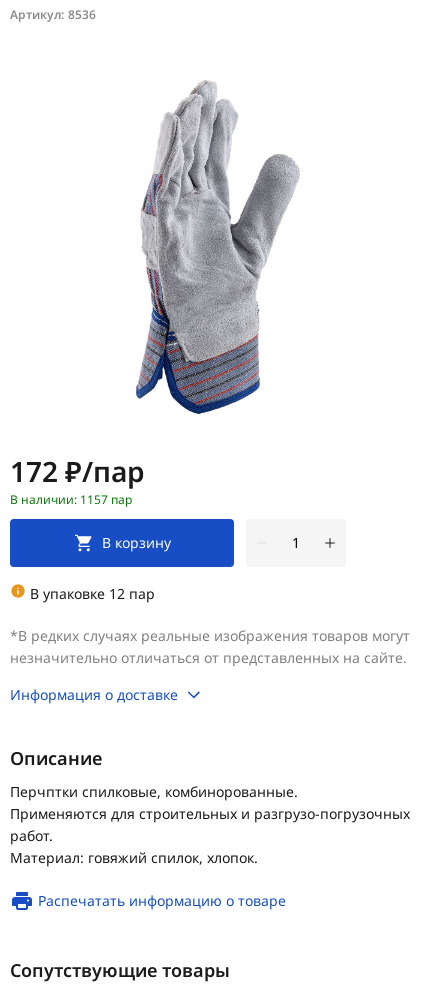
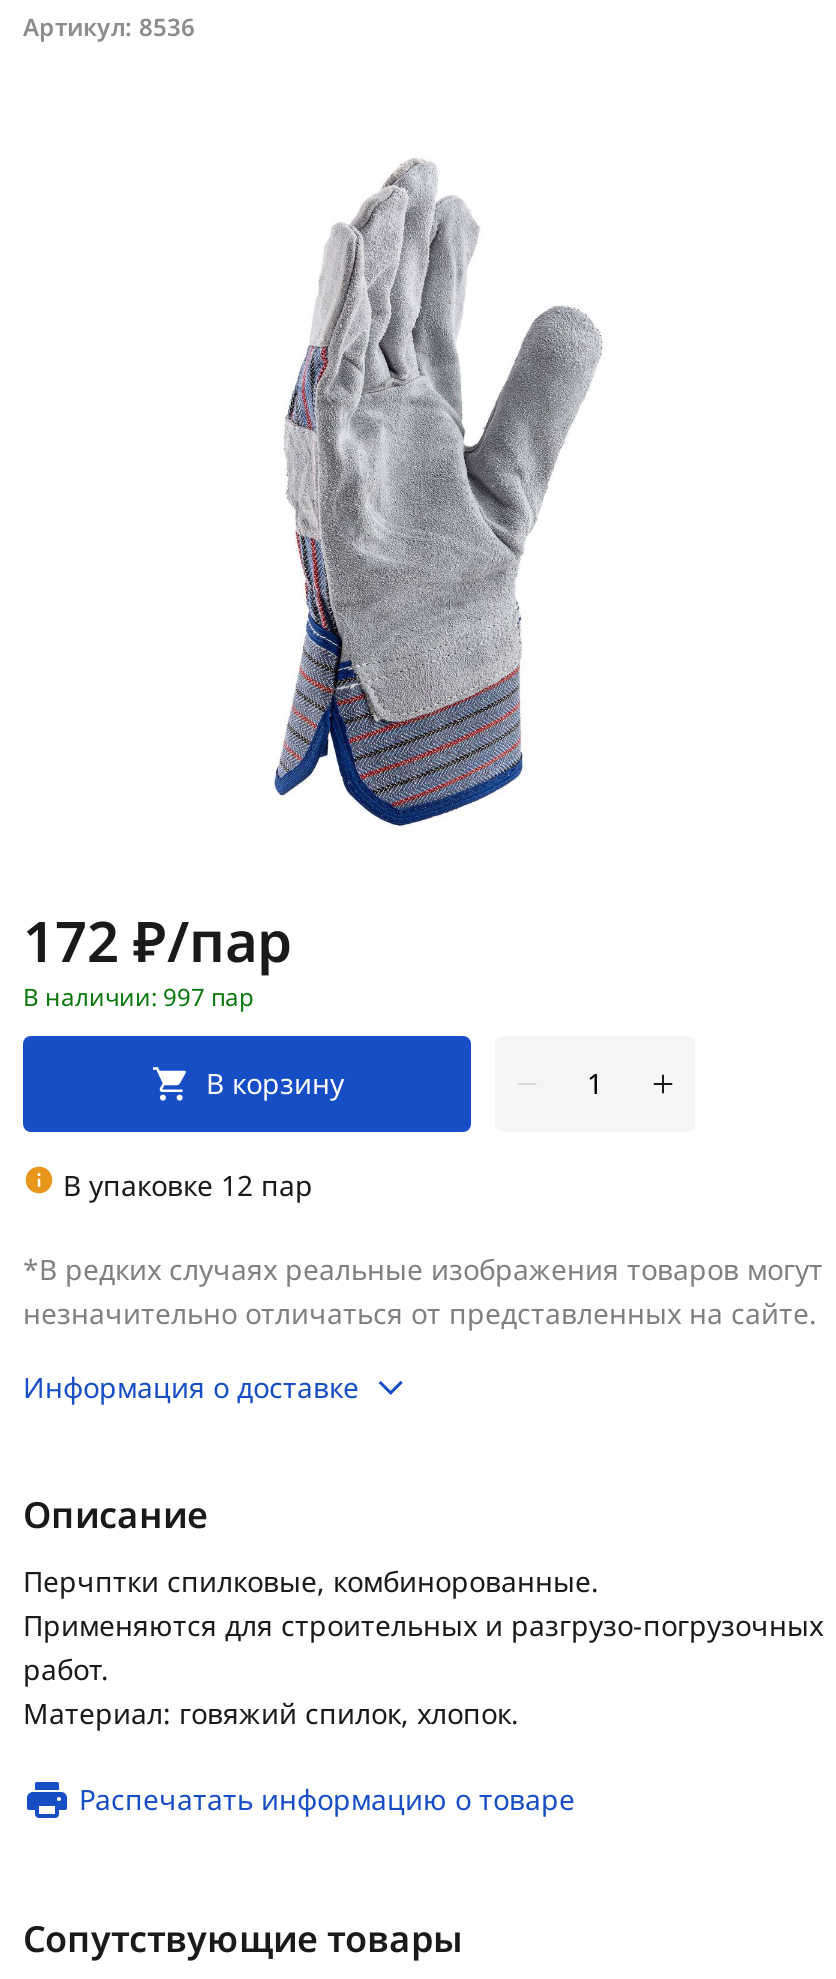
- В наличии: 1157 пар
+ В наличии: 997 пар
